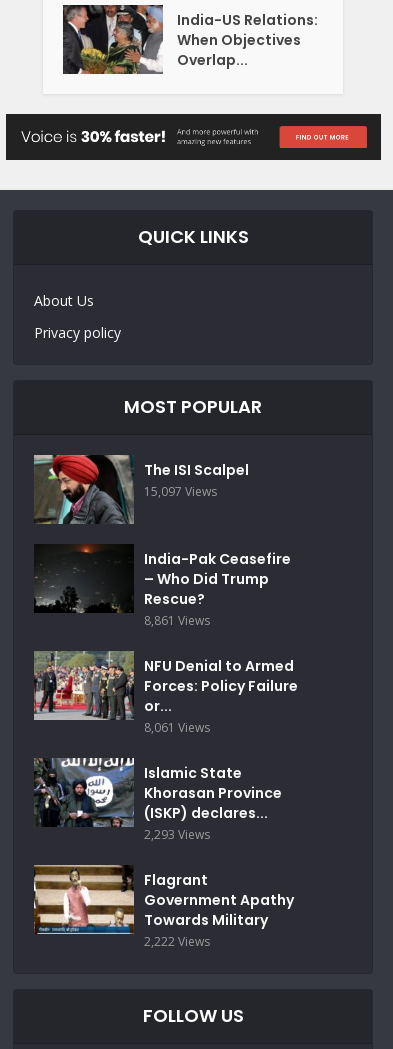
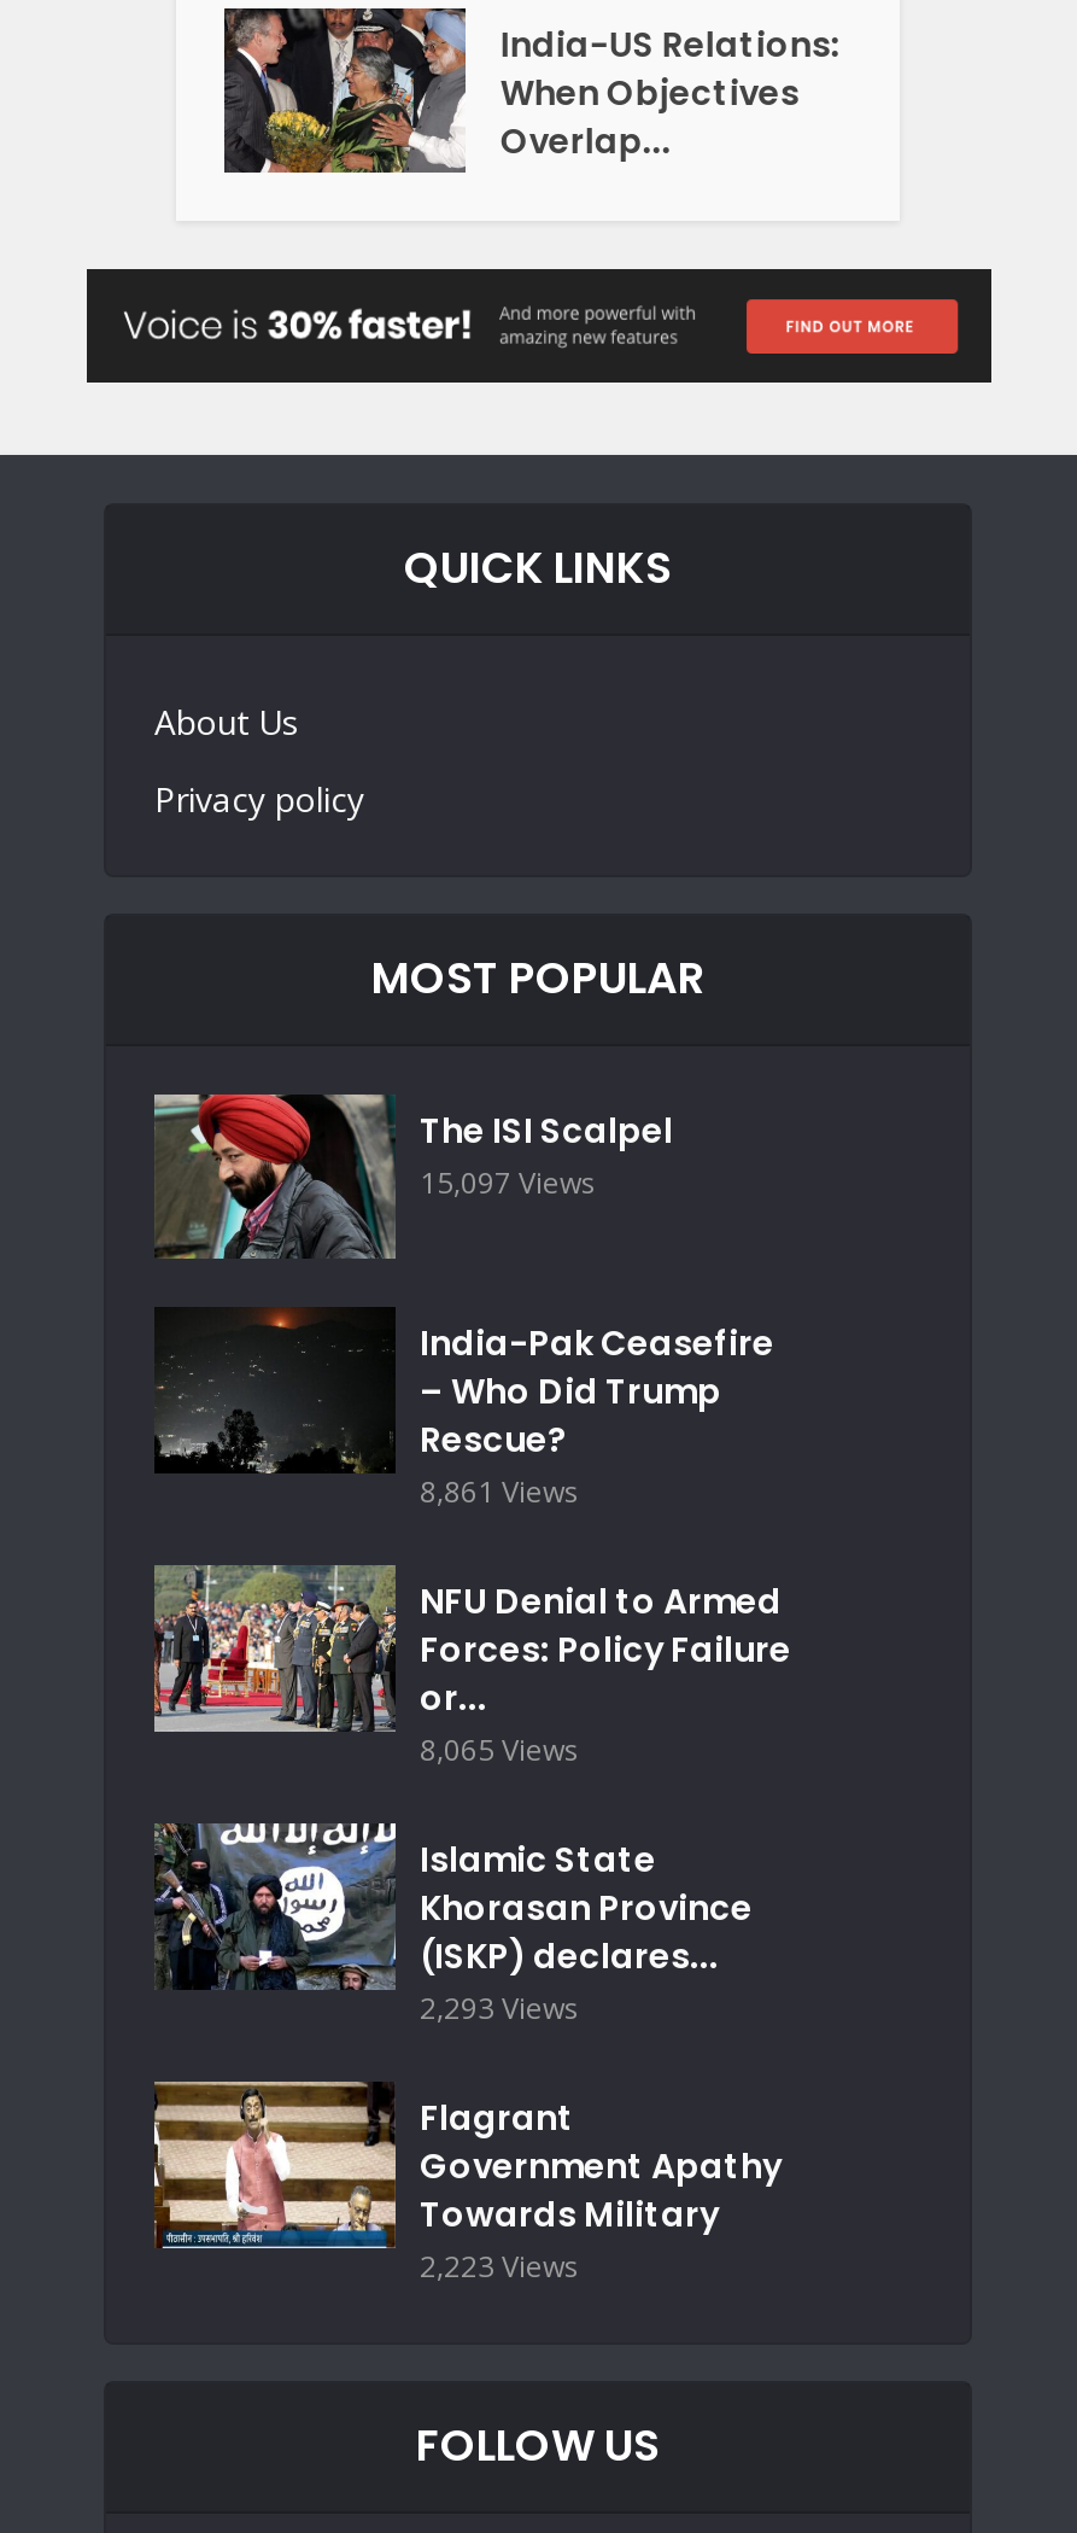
- 8,061 Views
+ 8,065 Views

- 2,222 Views
+ 2,223 Views
